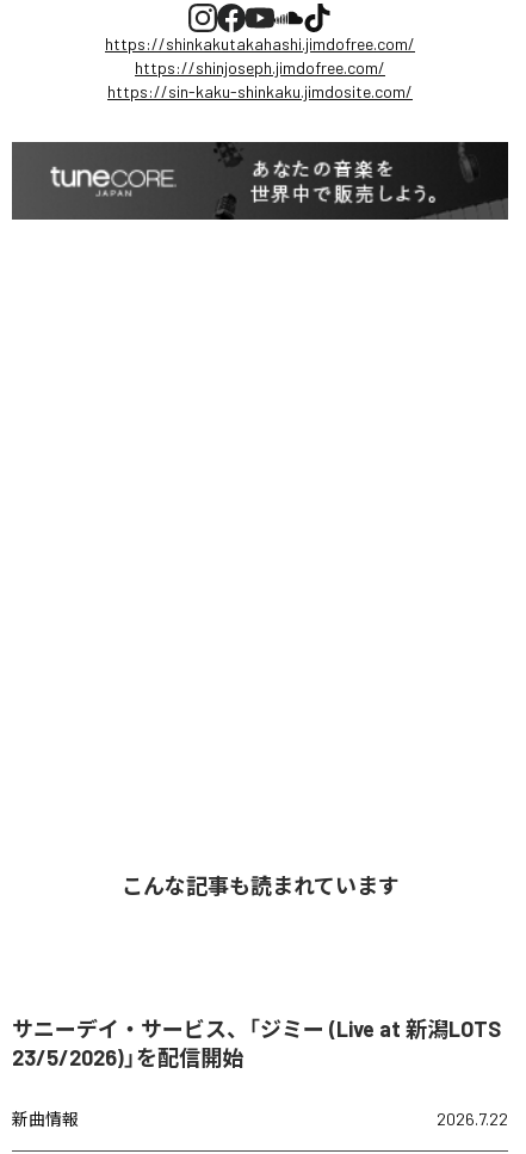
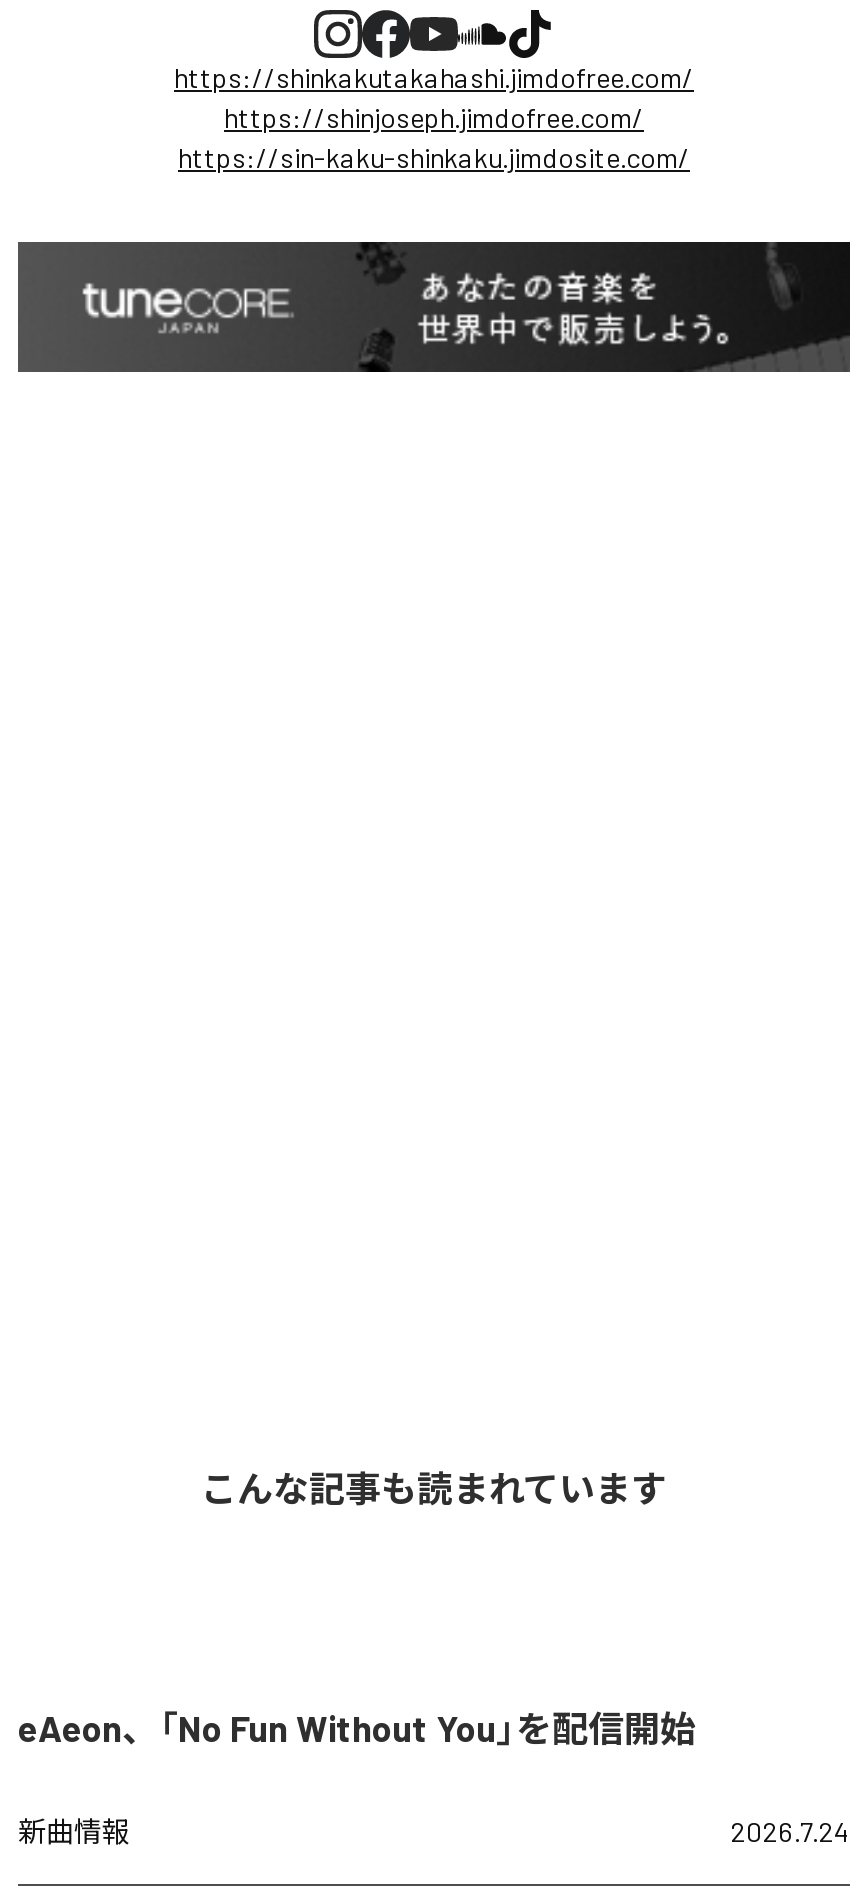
- サニーデイ・サービス、「ジミー (Live at 新潟LOTS
- 23/5/2026)」を配信開始
+ eAeon、「No Fun Without You」を配信開始

- 2026.7.22
+ 2026.7.24
